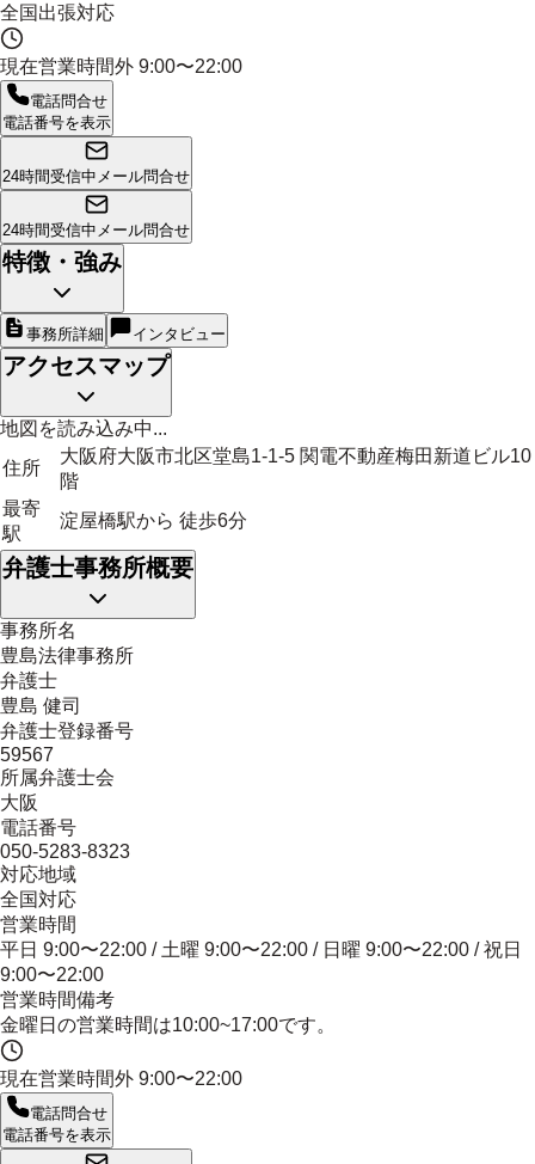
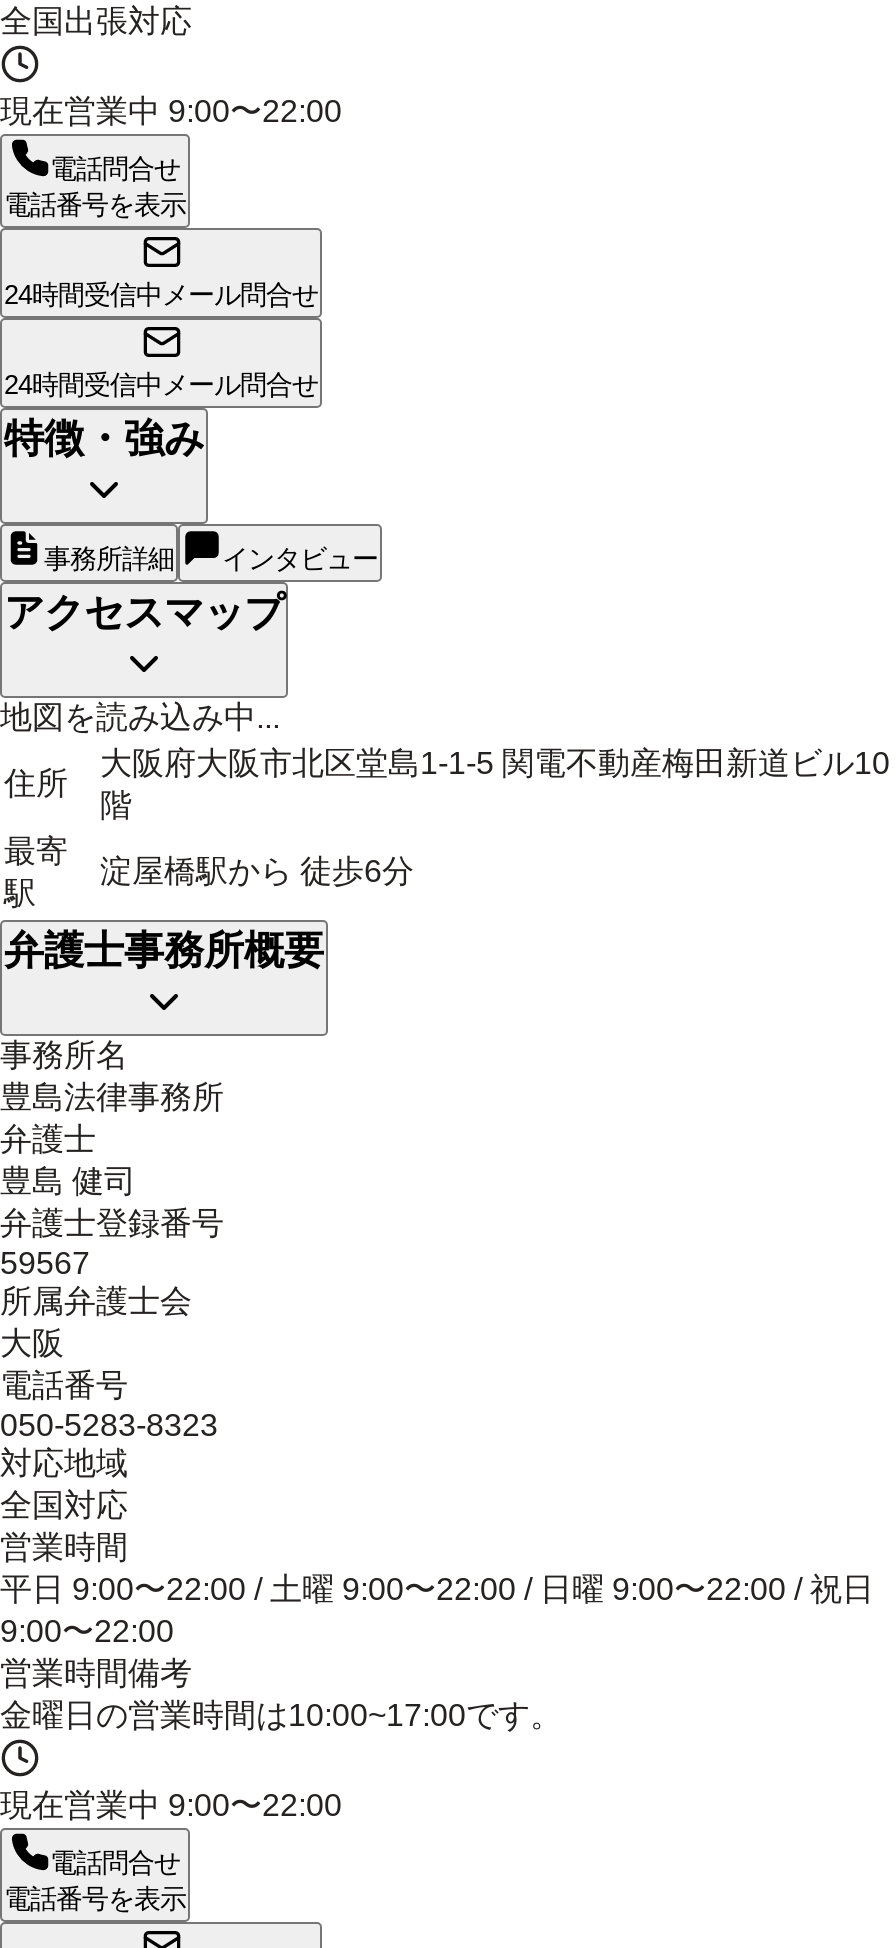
- 現在営業時間外9:00〜22:00
+ 現在営業中9:00〜22:00

- 現在営業時間外9:00〜22:00
+ 現在営業中9:00〜22:00
